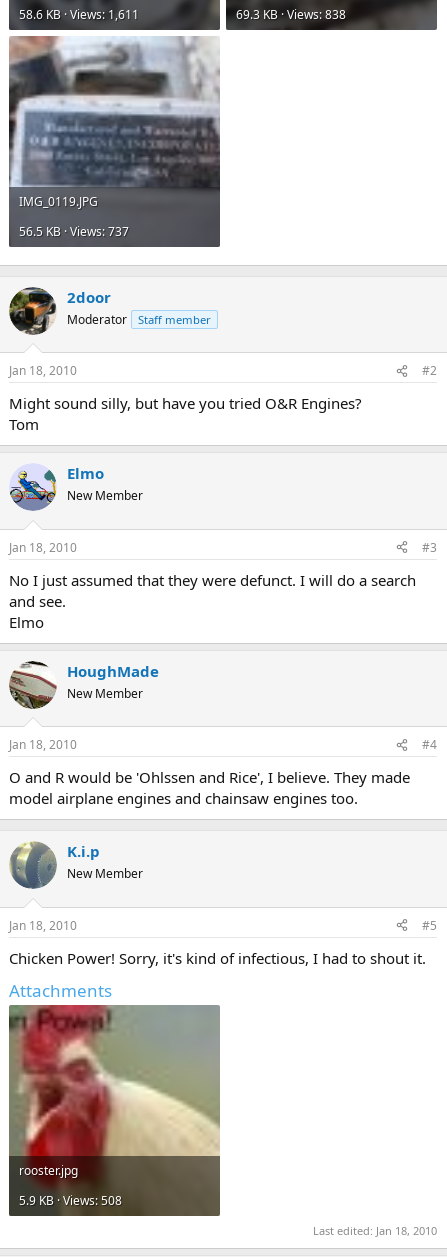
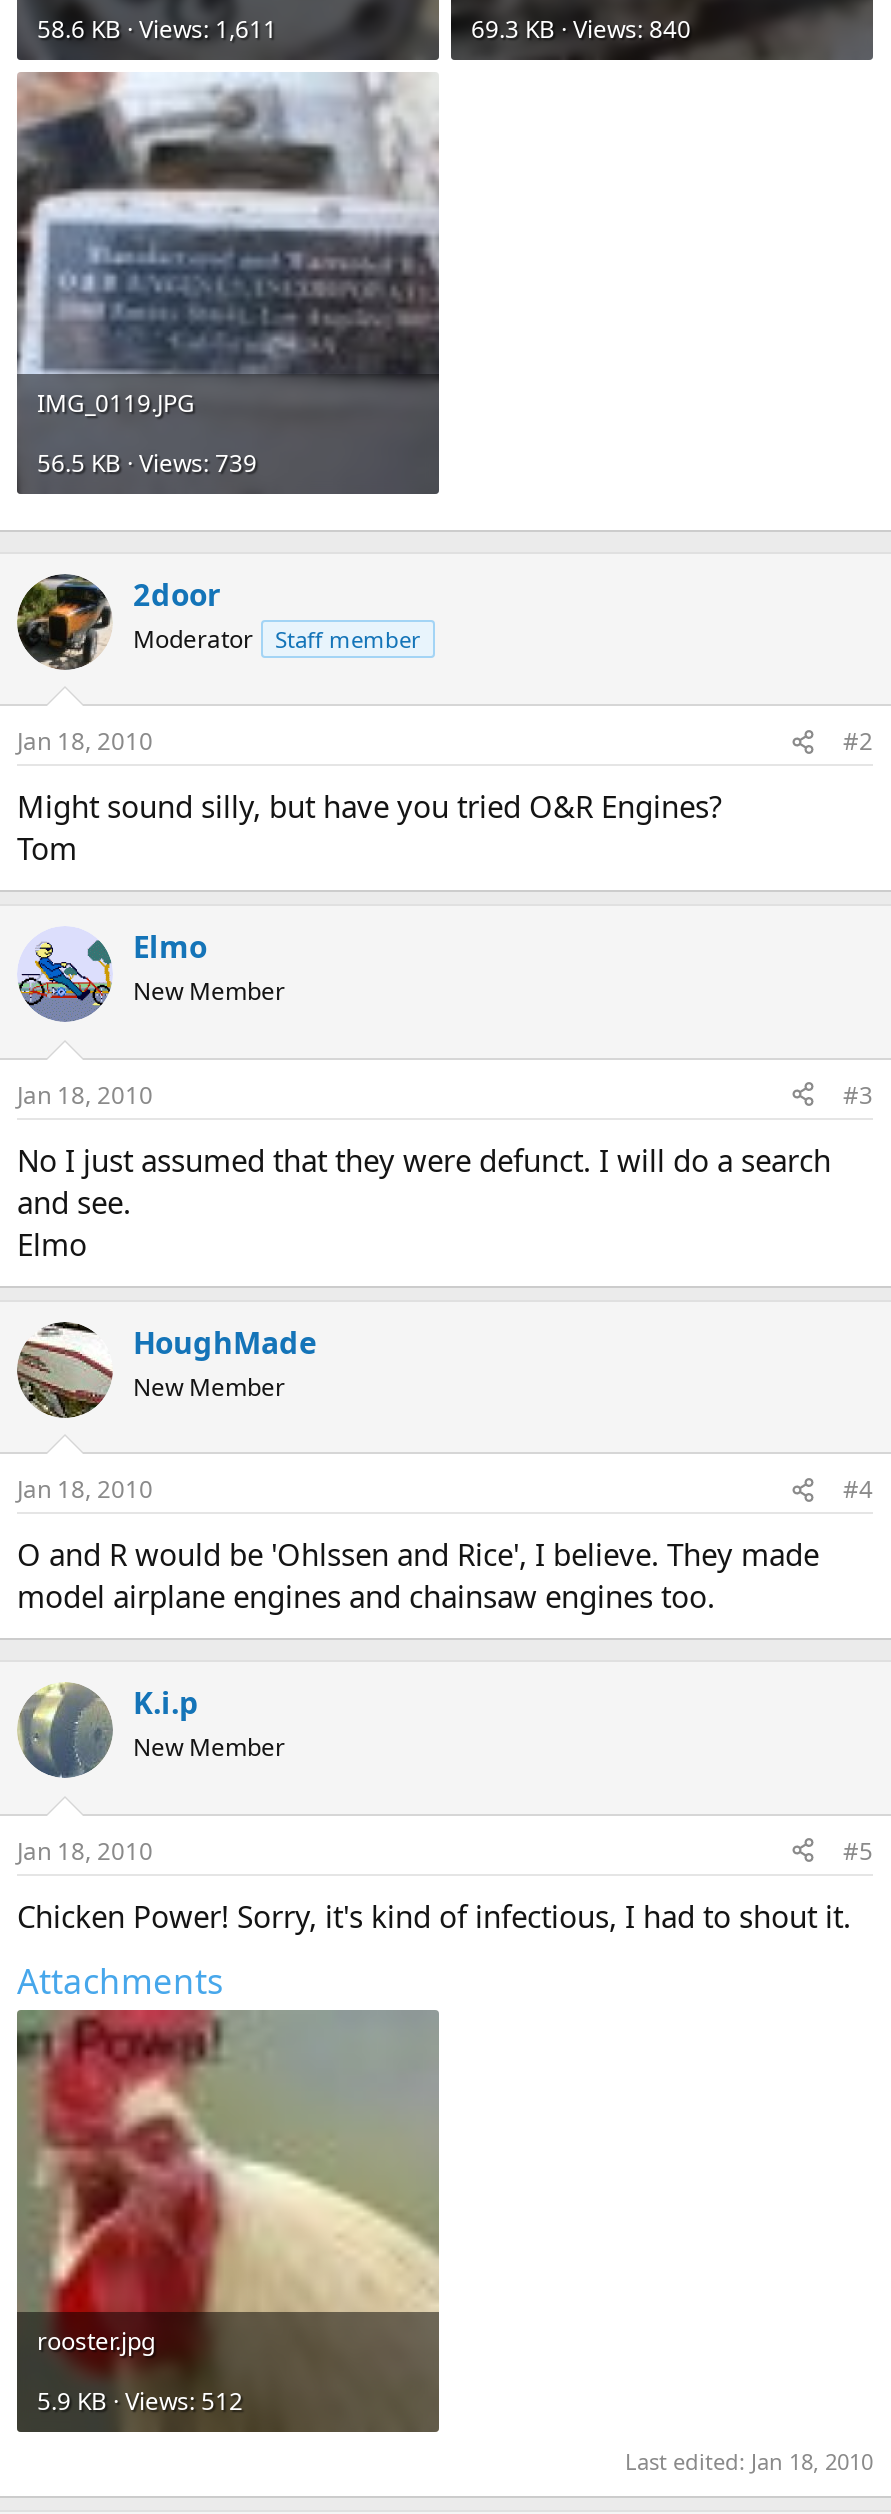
- 69.3 KB · Views: 838
+ 69.3 KB · Views: 840

- 56.5 KB · Views: 737
+ 56.5 KB · Views: 739

- 5.9 KB · Views: 508
+ 5.9 KB · Views: 512
